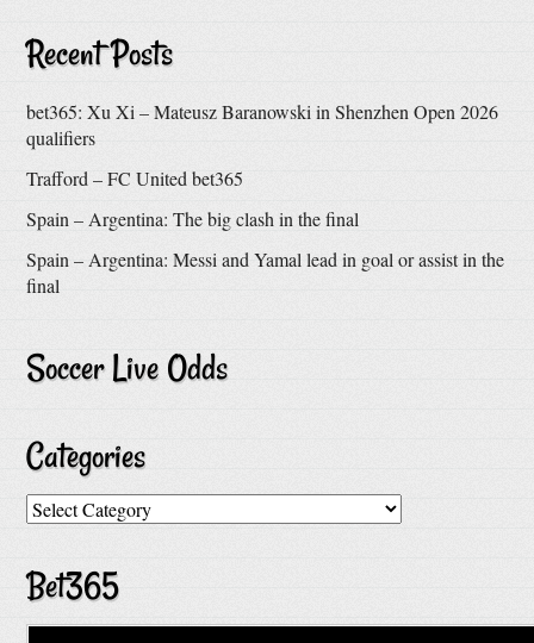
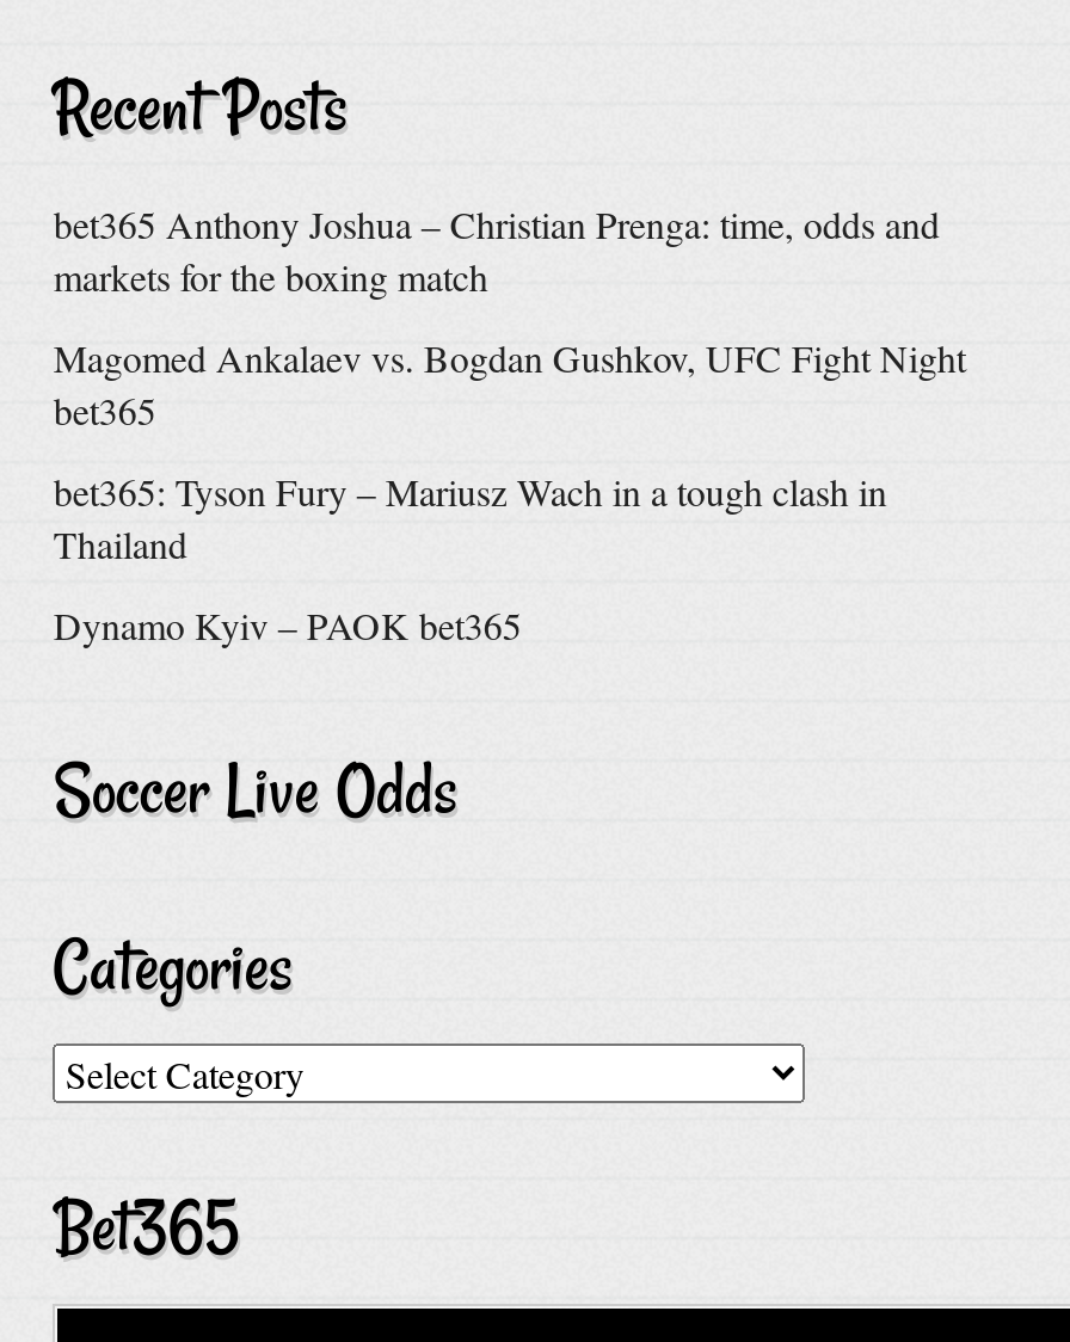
- bet365: Xu Xi – Mateusz Baranowski in Shenzhen Open 2026
- qualifiers
+ bet365 Anthony Joshua – Christian Prenga: time, odds and
+ markets for the boxing match

- Trafford – FC United bet365
+ Magomed Ankalaev vs. Bogdan Gushkov, UFC Fight Night
+ bet365

- Spain – Argentina: The big clash in the final
+ bet365: Tyson Fury – Mariusz Wach in a tough clash in
+ Thailand

- Spain – Argentina: Messi and Yamal lead in goal or assist in the
- final
+ Dynamo Kyiv – PAOK bet365
